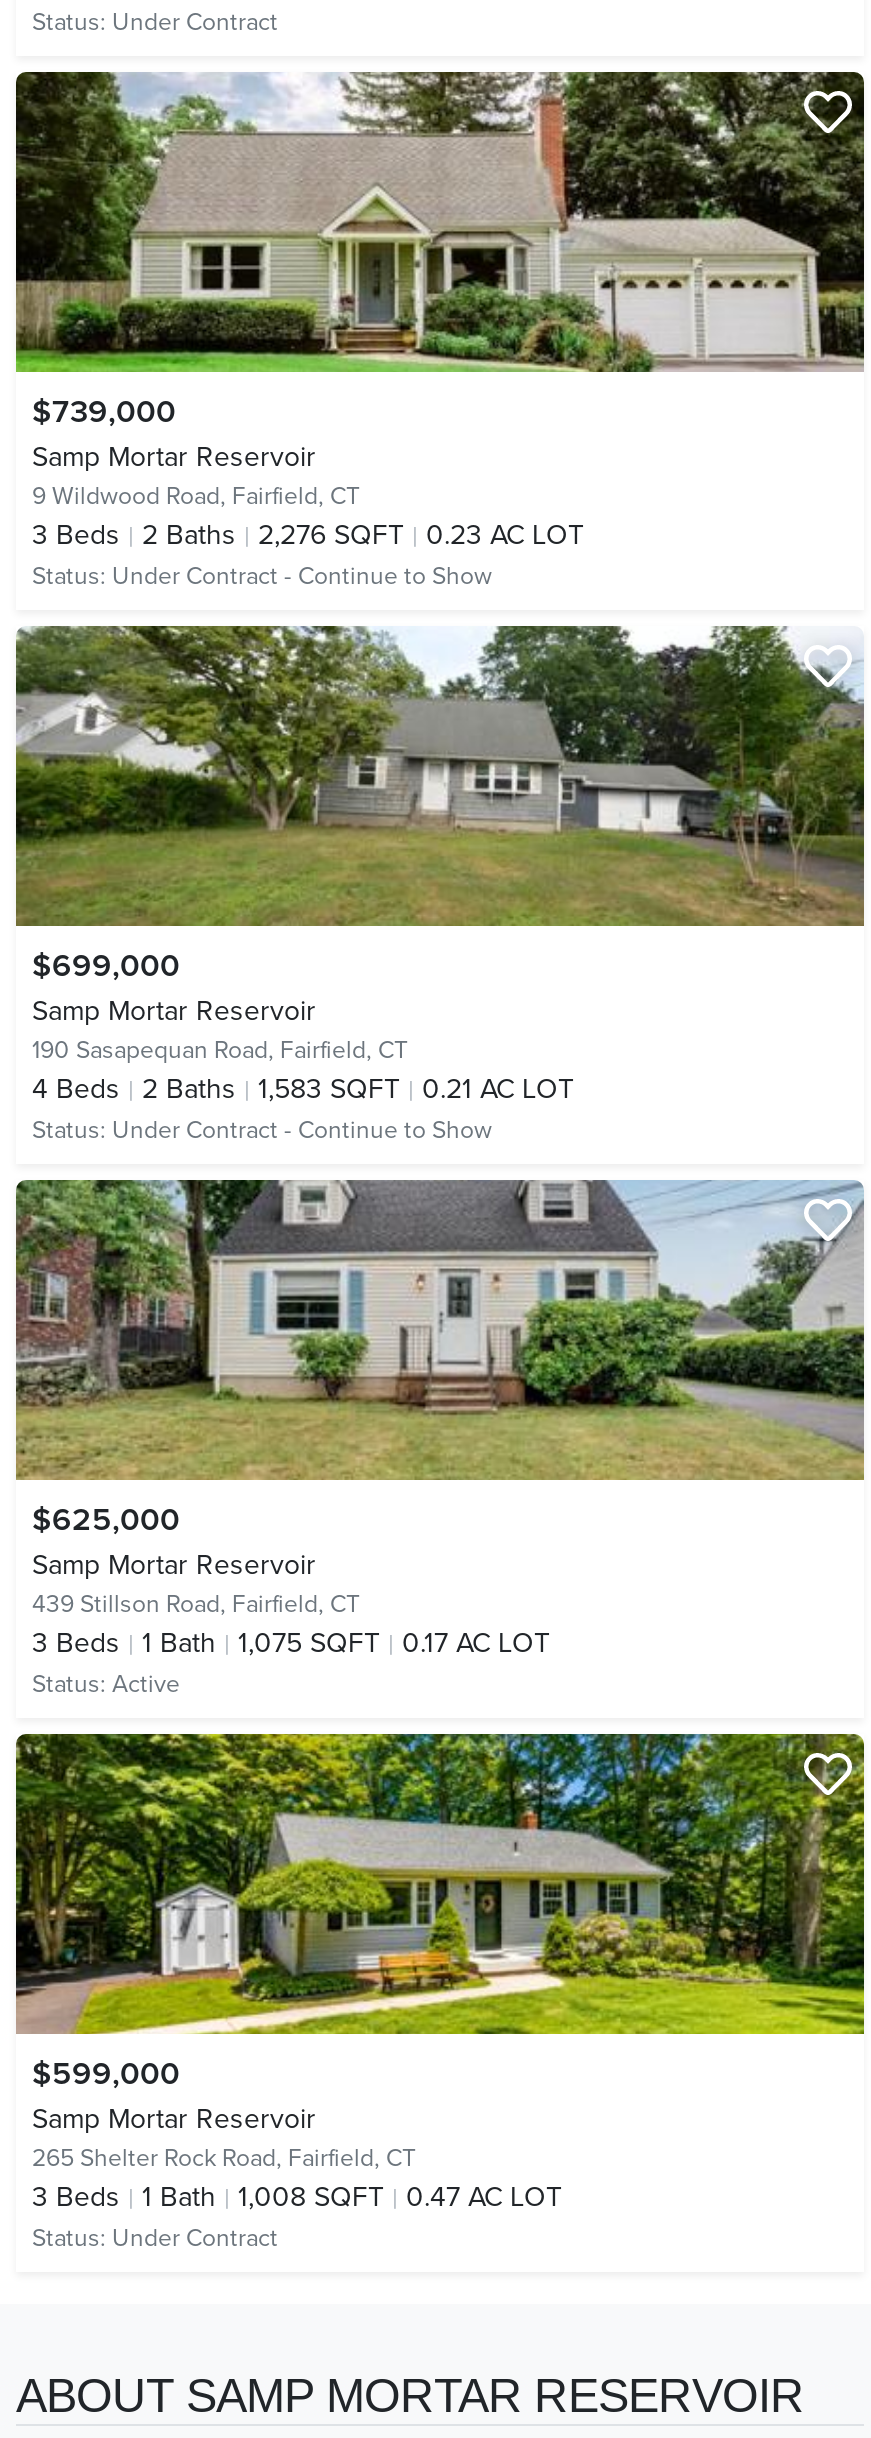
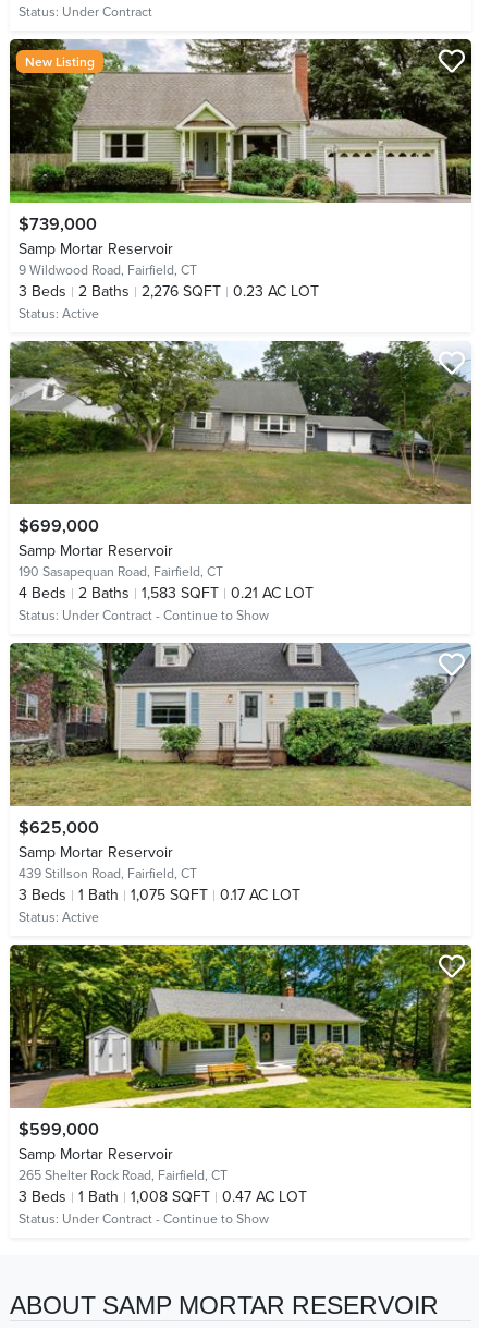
+ New Listing

- Status: Under Contract - Continue to Show
+ Status: Active

- Status: Under Contract
+ Status: Under Contract - Continue to Show
